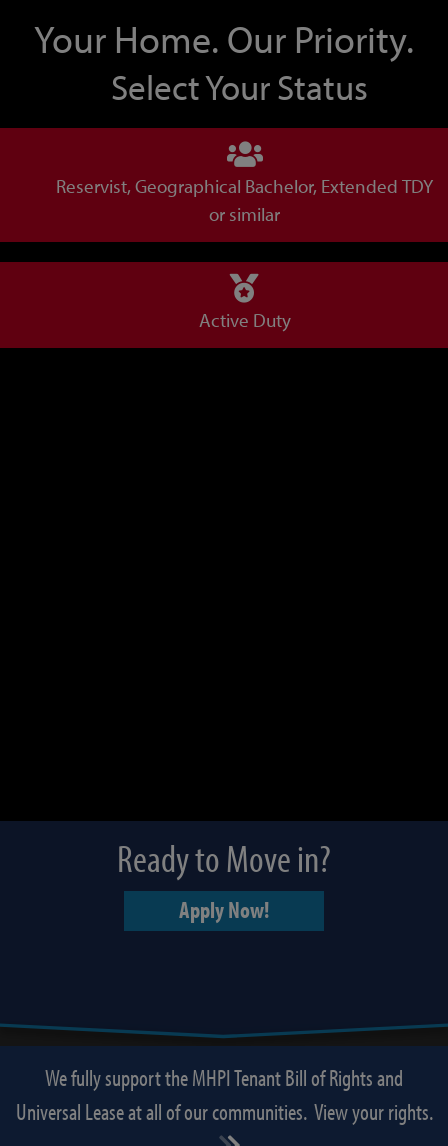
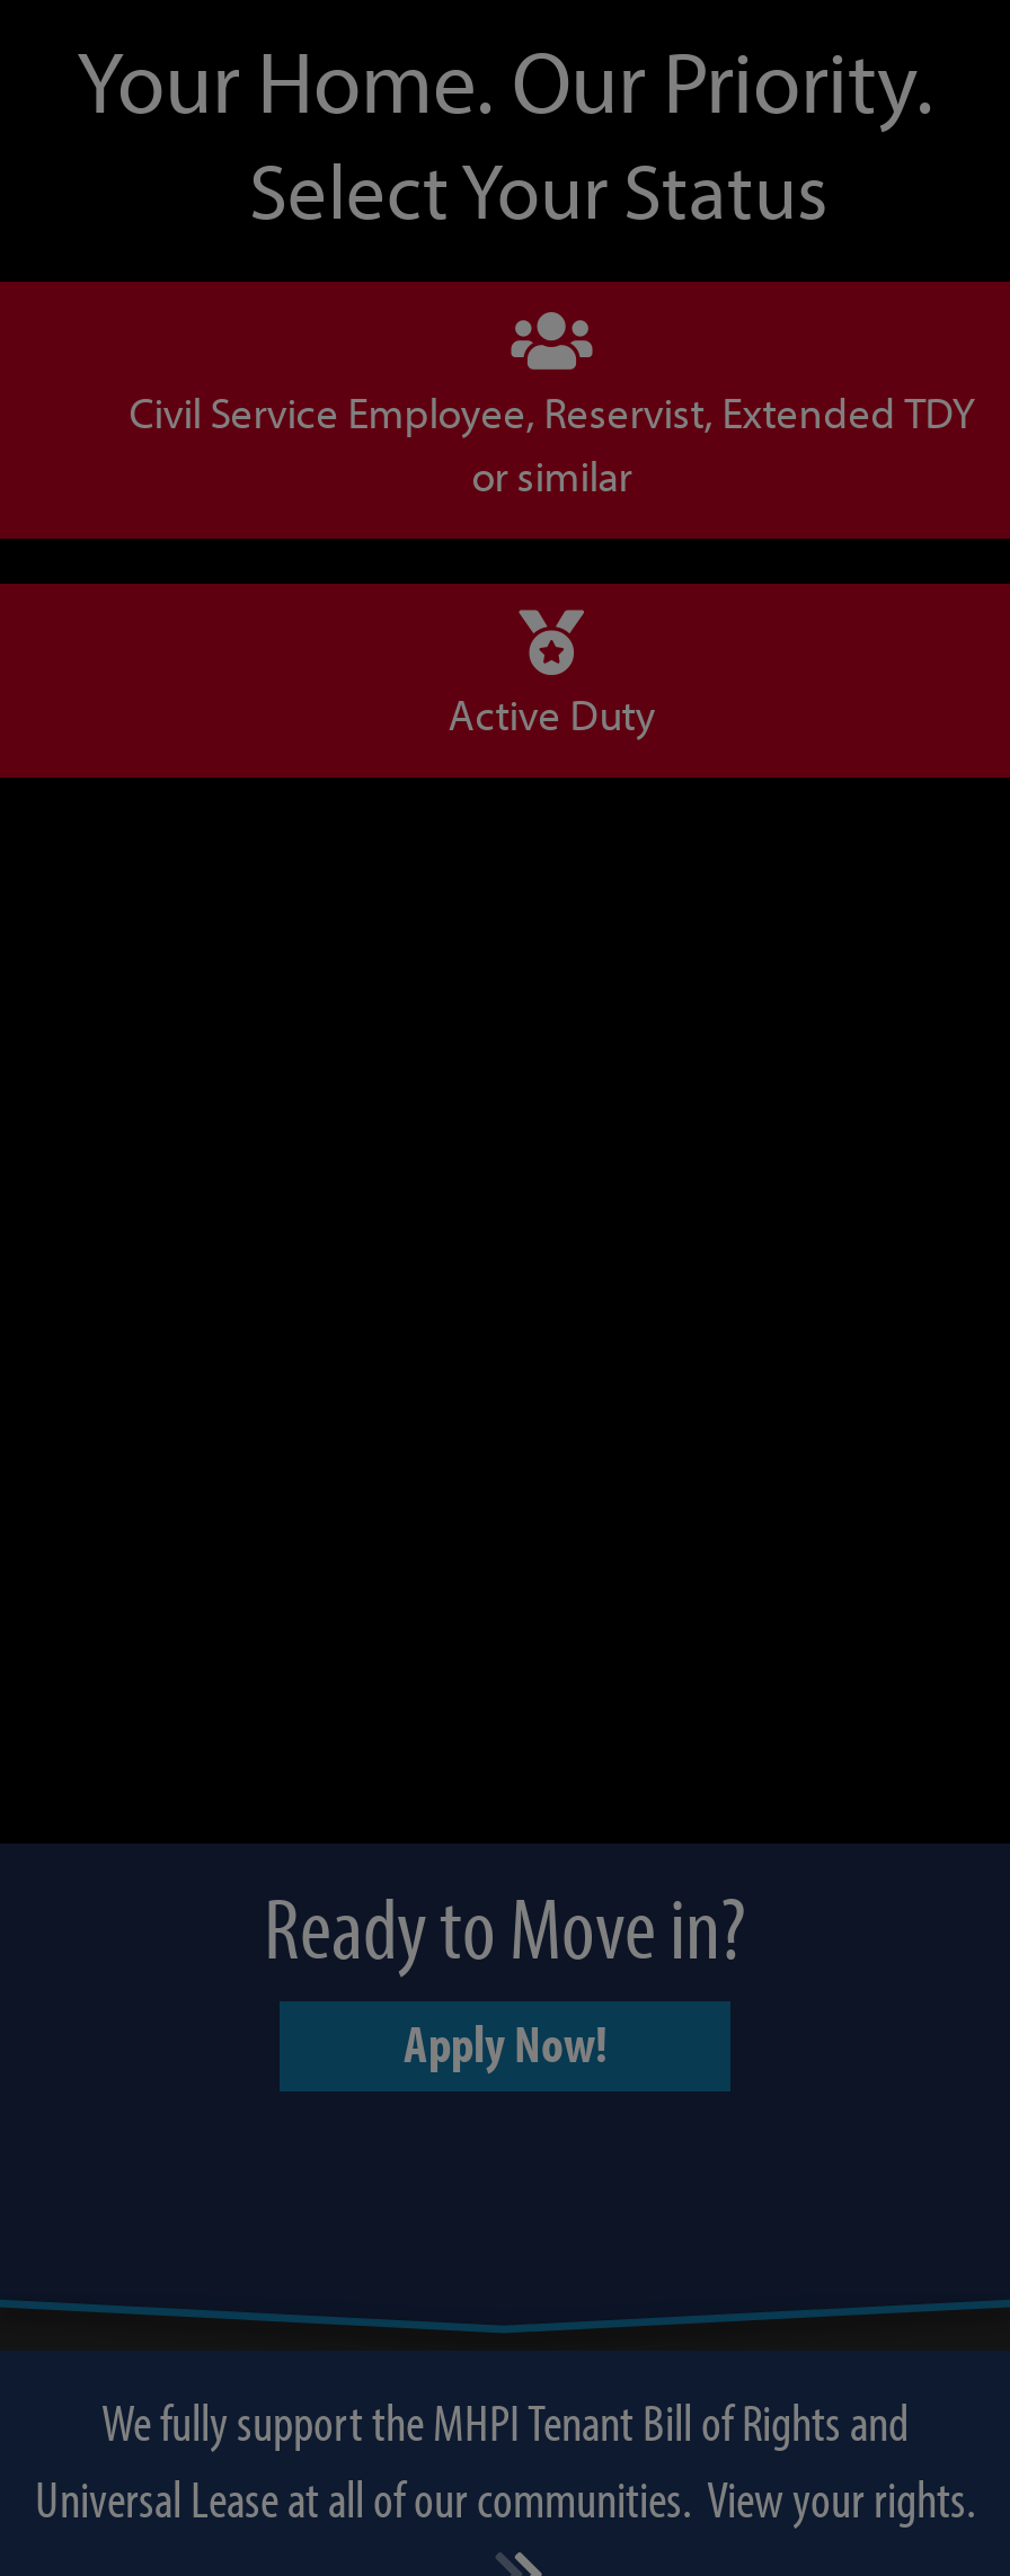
- Reservist, Geographical Bachelor, Extended TDY
+ Civil Service Employee, Reservist, Extended TDY
